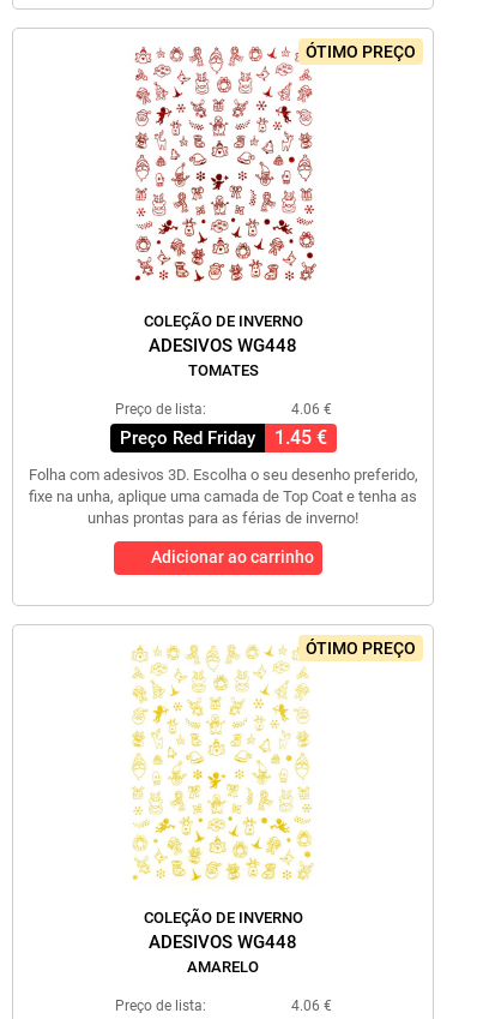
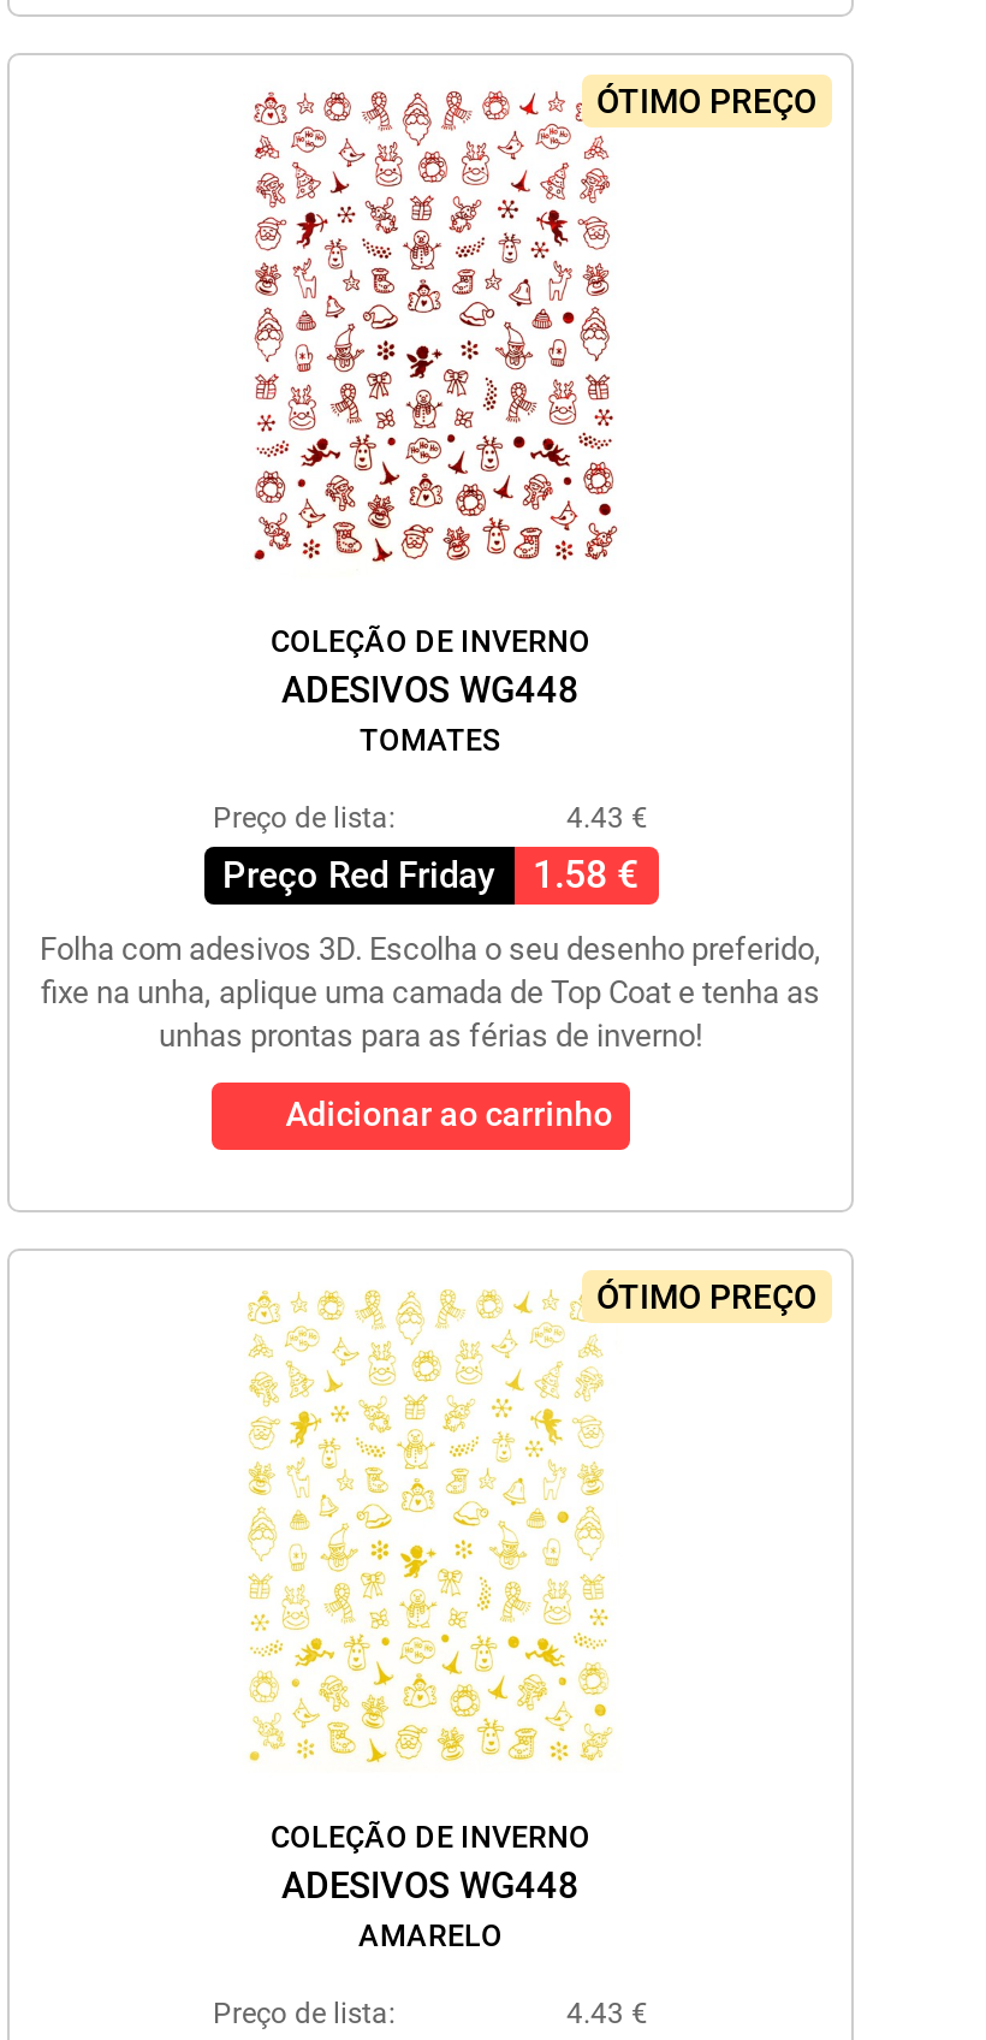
- 4.06 €
+ 4.43 €

- Preço Red Friday 1.45 €
+ Preço Red Friday 1.58 €

- 4.06 €
+ 4.43 €
